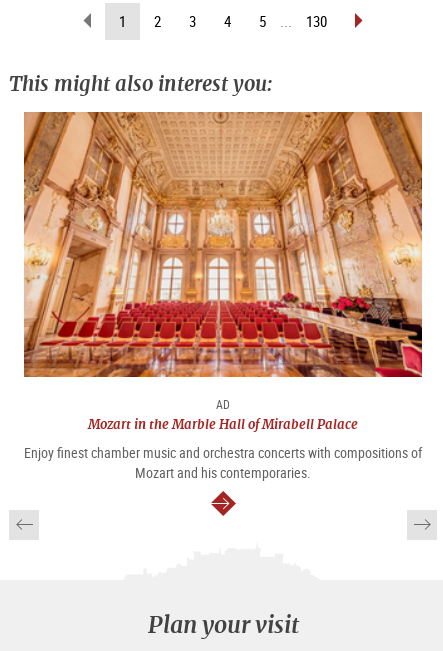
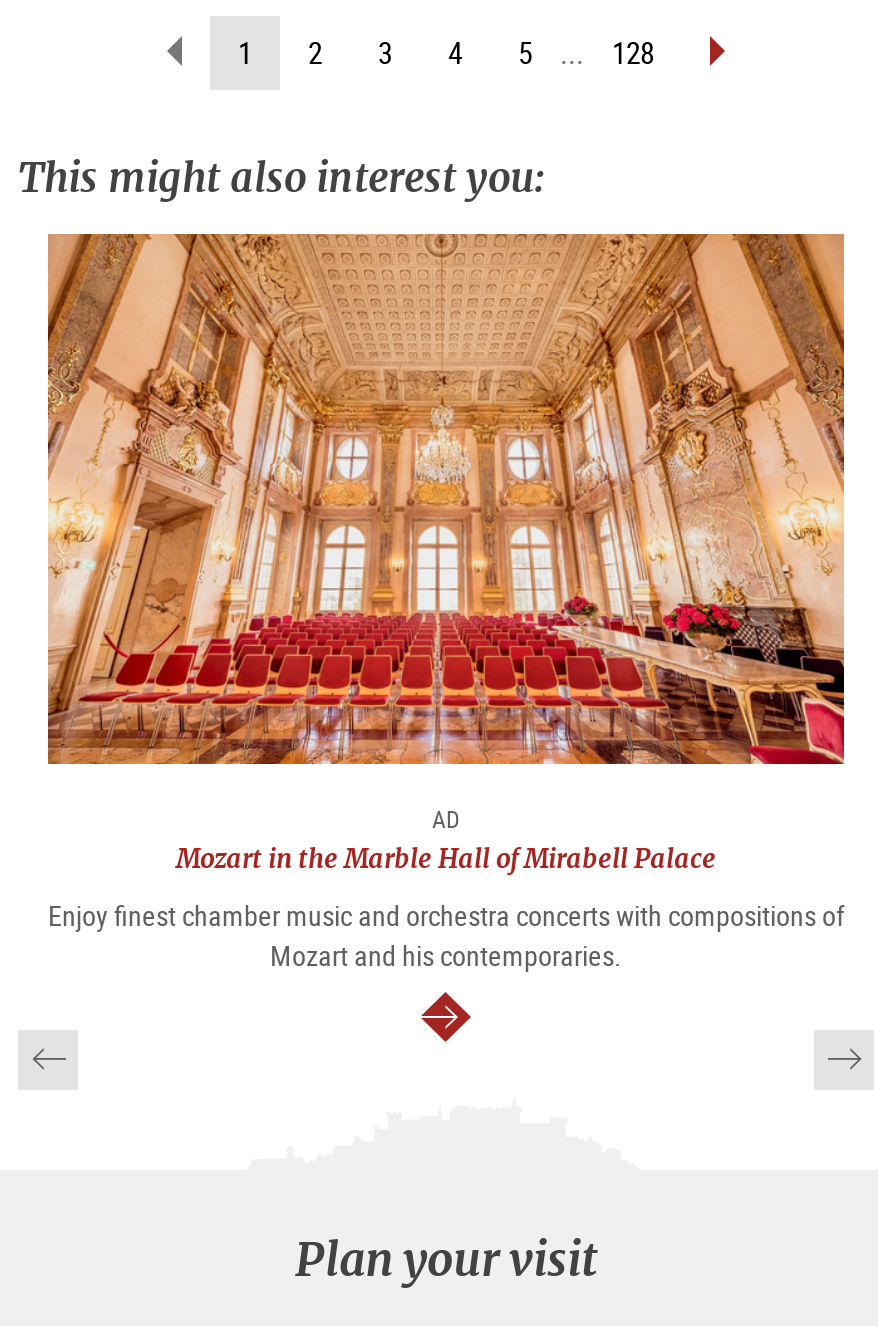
- 130
+ 128
